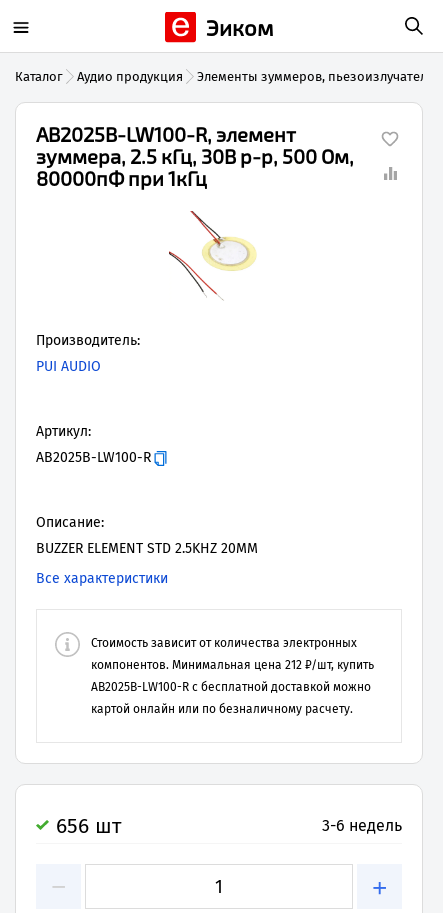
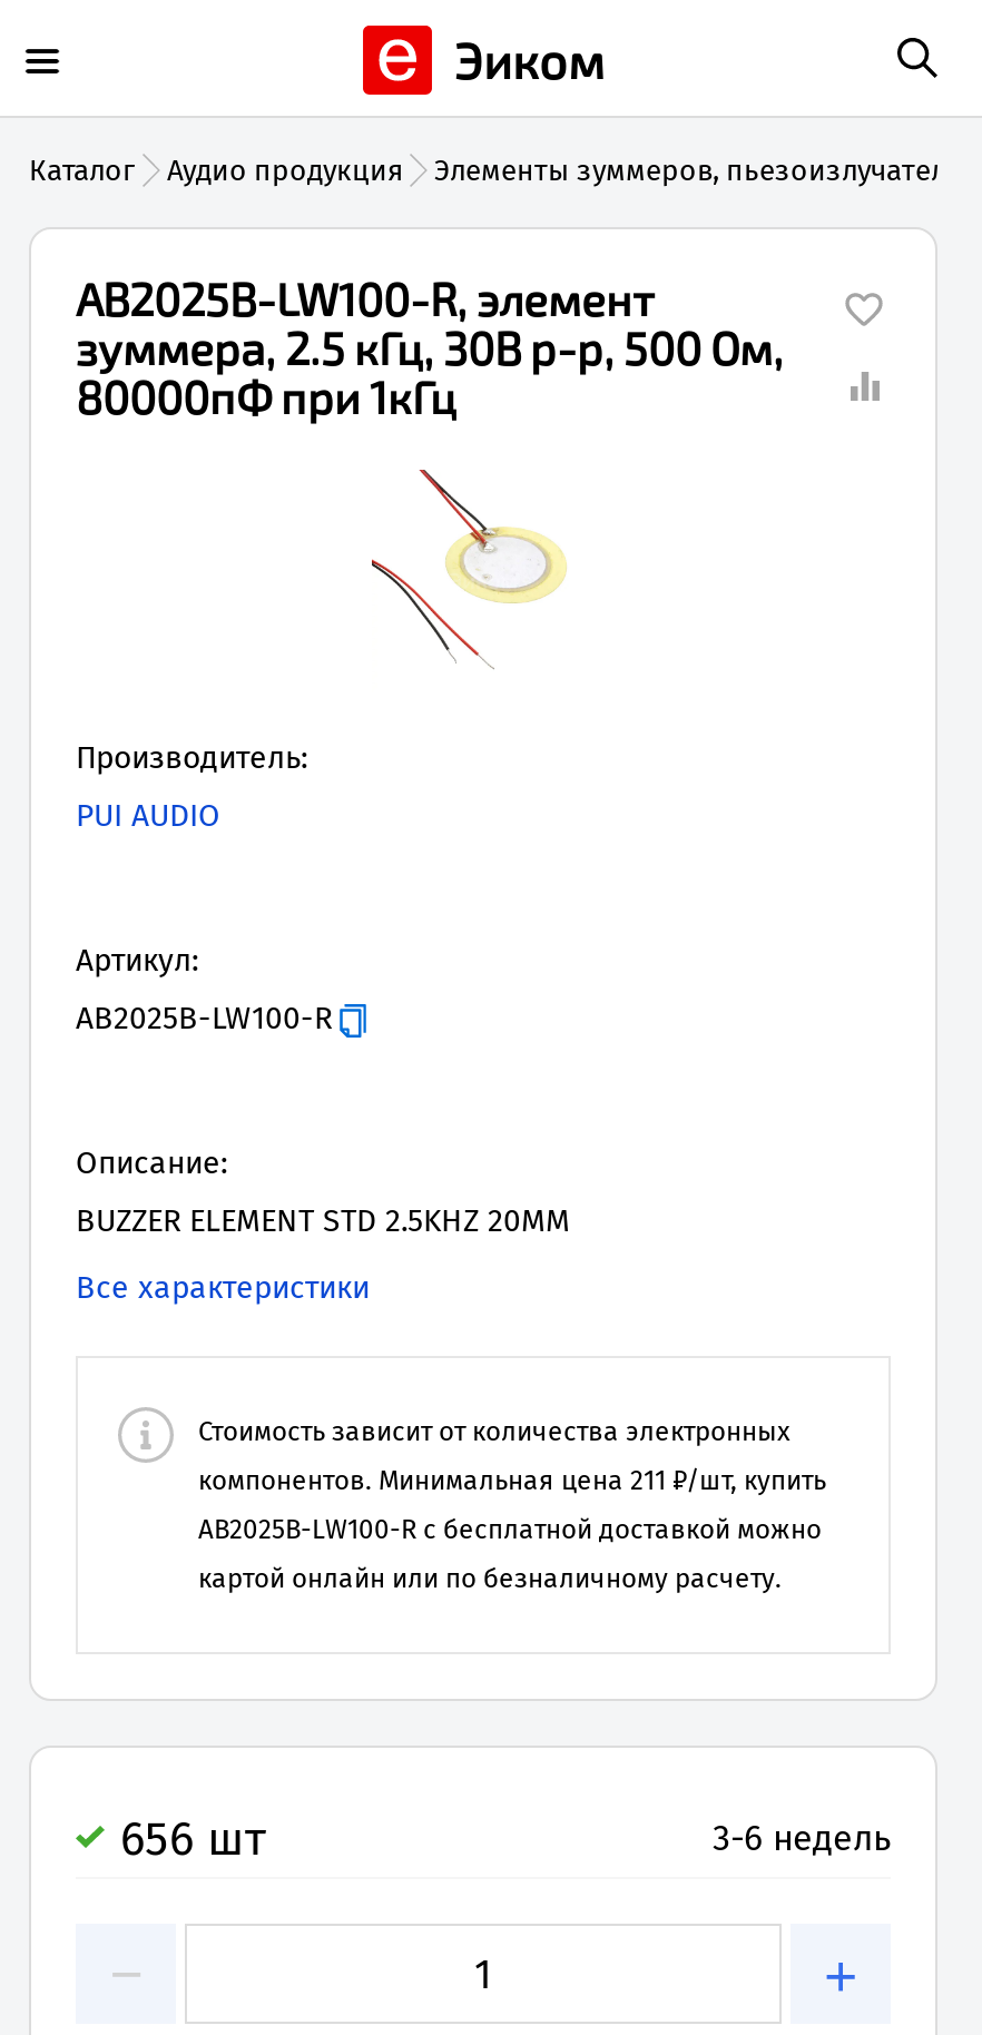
- компонентов. Минимальная цена 212 ₽/шт, купить
+ компонентов. Минимальная цена 211 ₽/шт, купить
